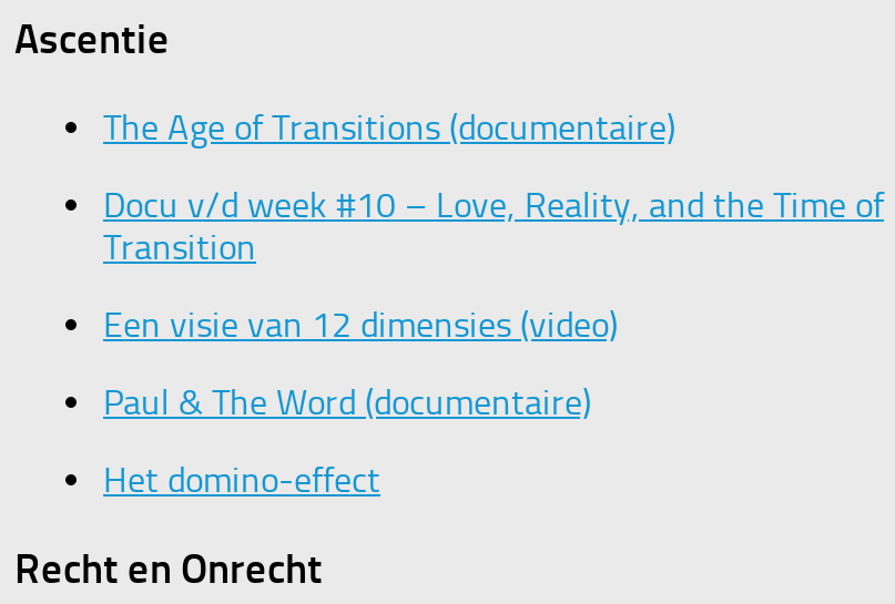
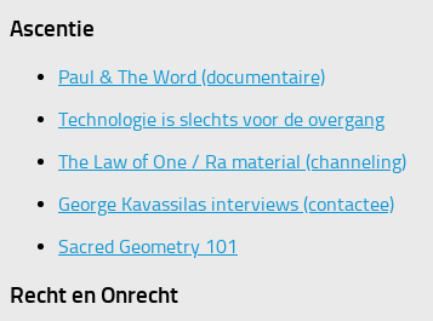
- The Age of Transitions (documentaire)
- Docu v/d week #10 – Love, Reality, and the Time of
- Transition
- Een visie van 12 dimensies (video)

moved up: Paul & The Word (documentaire)

- Het domino-effect
+ Technologie is slechts voor de overgang
+ The Law of One / Ra material (channeling)
+ George Kavassilas interviews (contactee)
+ Sacred Geometry 101
